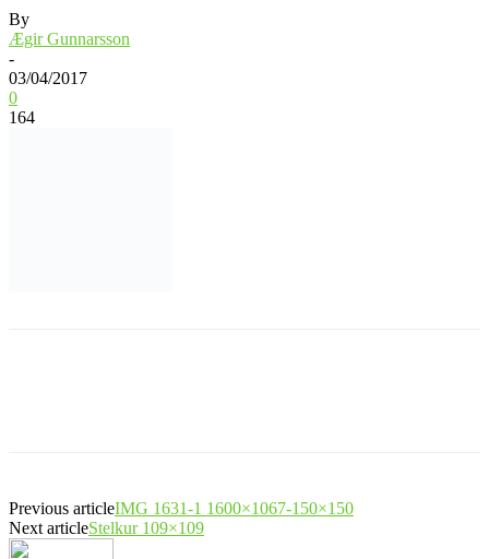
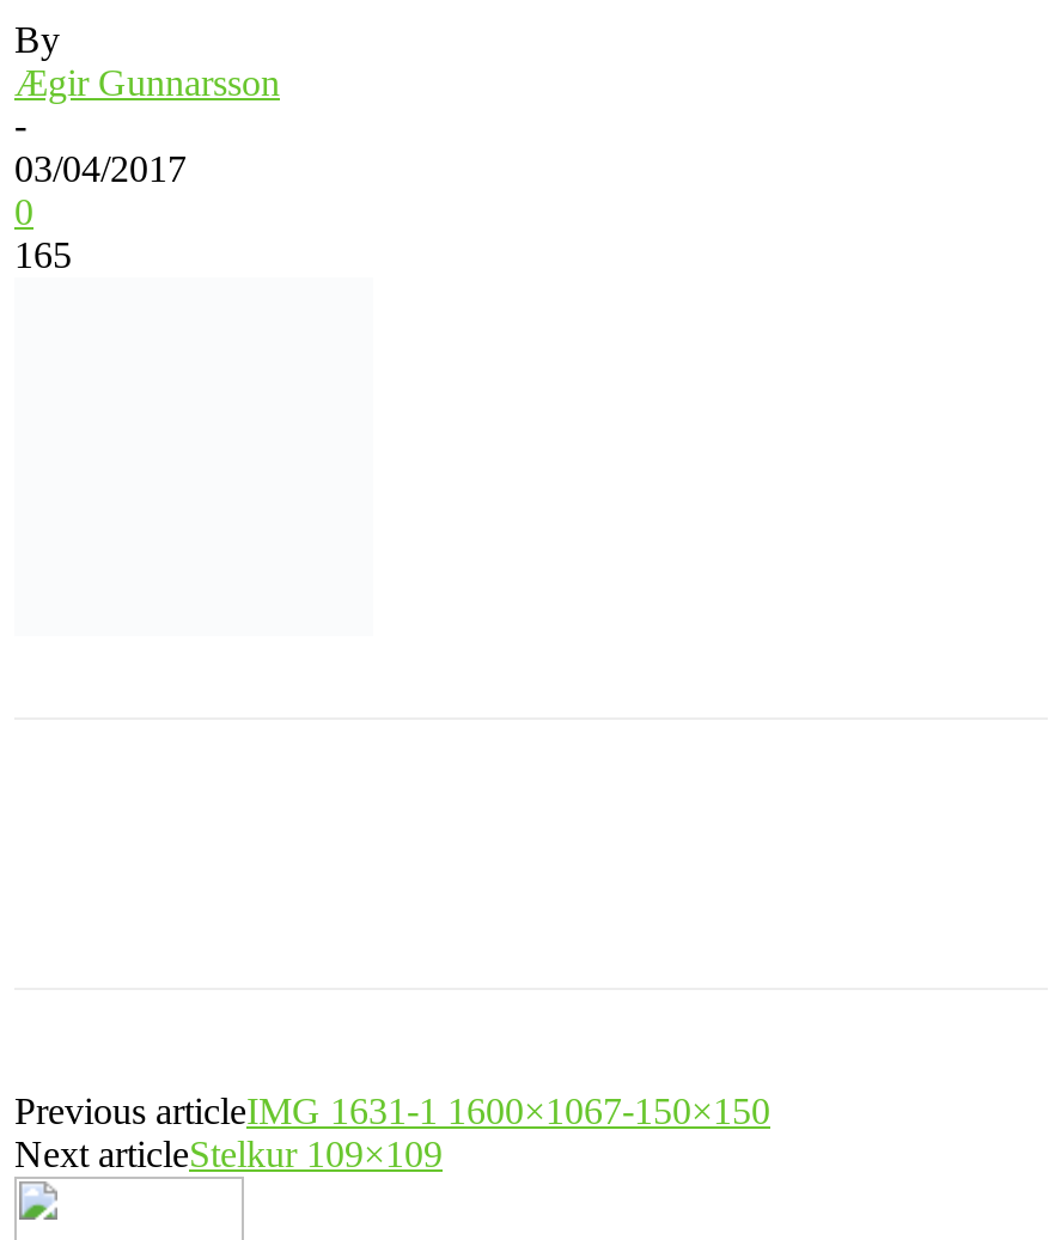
- 164
+ 165
